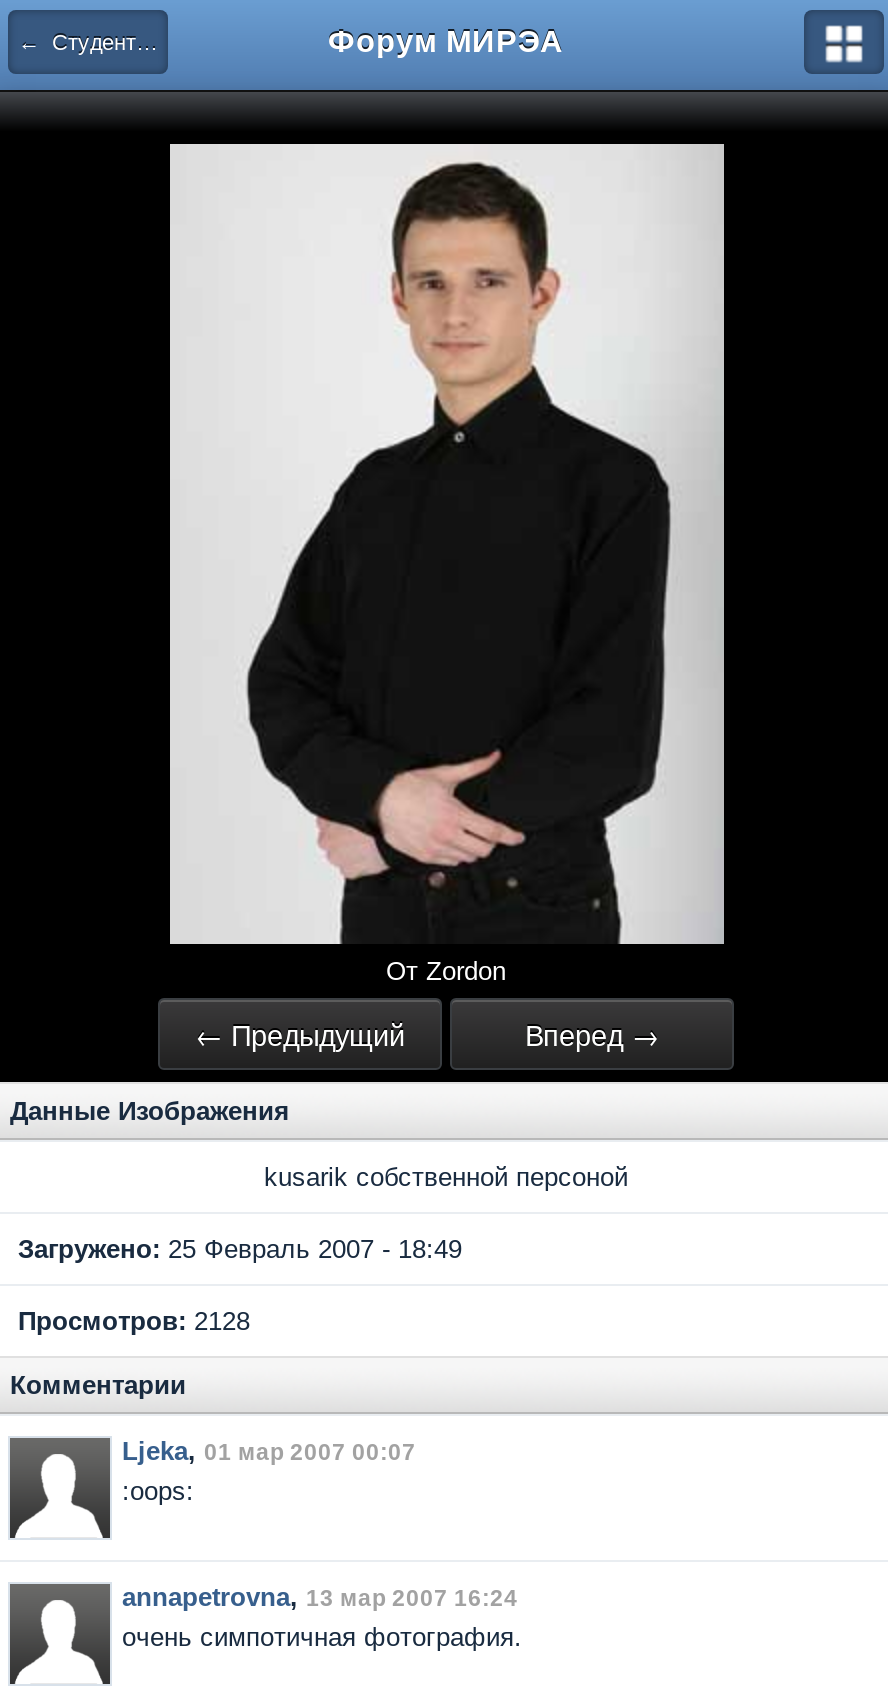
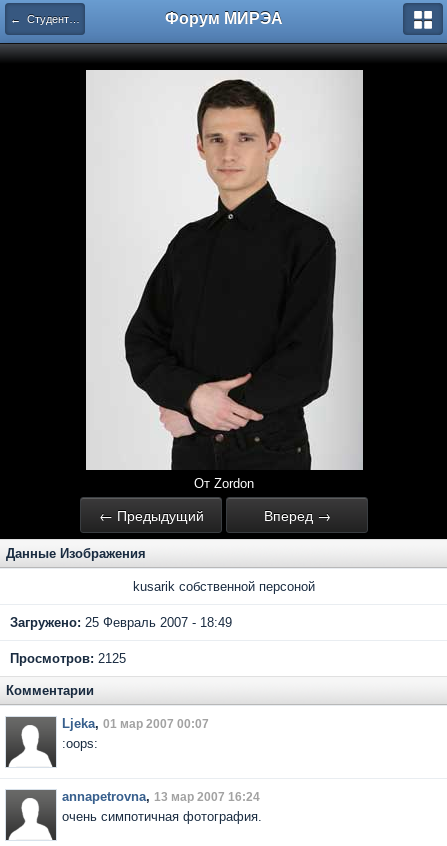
- Просмотров: 2128
+ Просмотров: 2125
